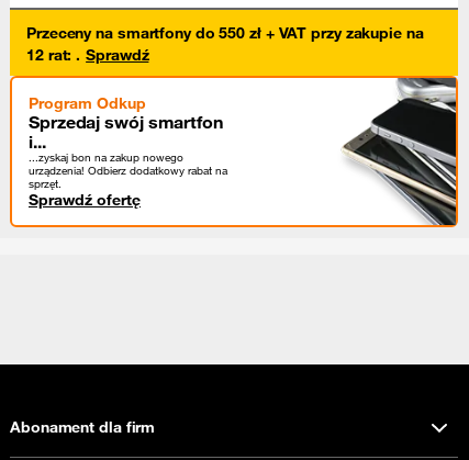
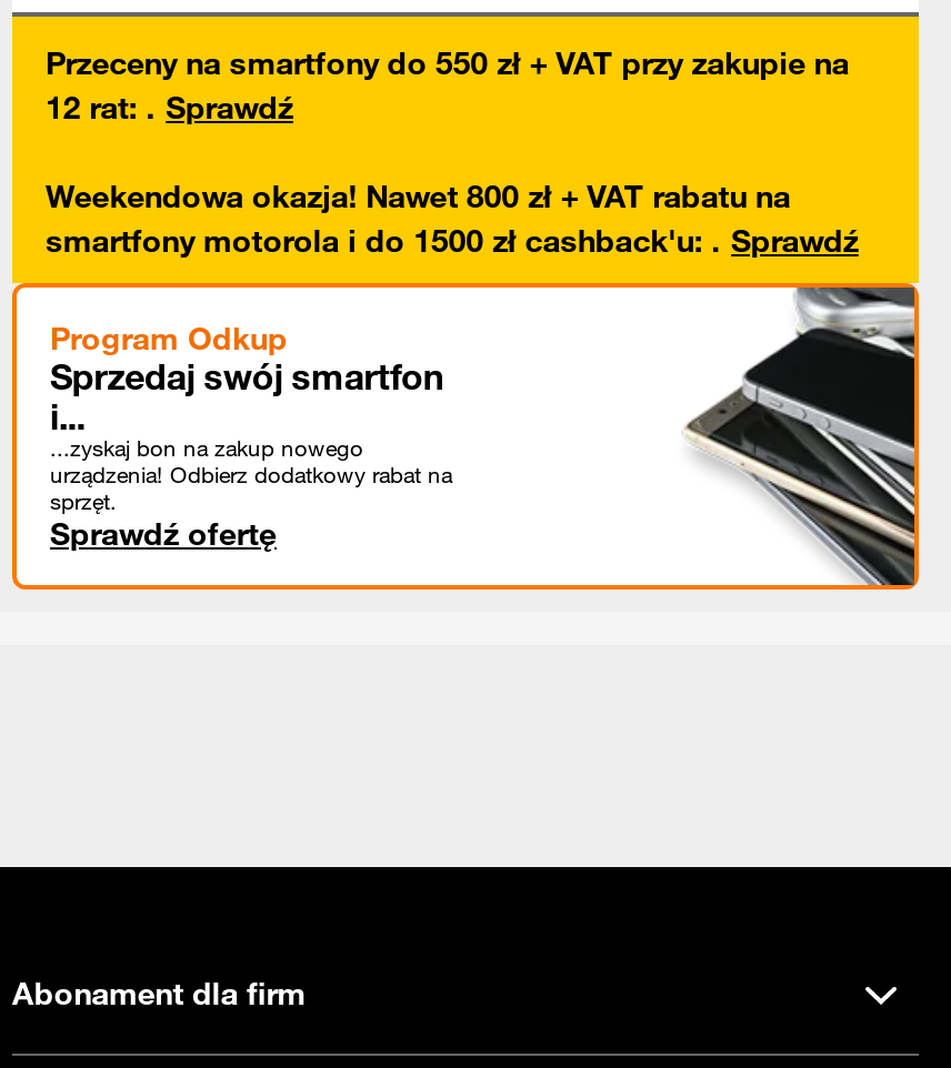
+ Weekendowa okazja! Nawet 800 zł + VAT rabatu na
+ smartfony motorola i do 1500 zł cashback'u:. Sprawdź
